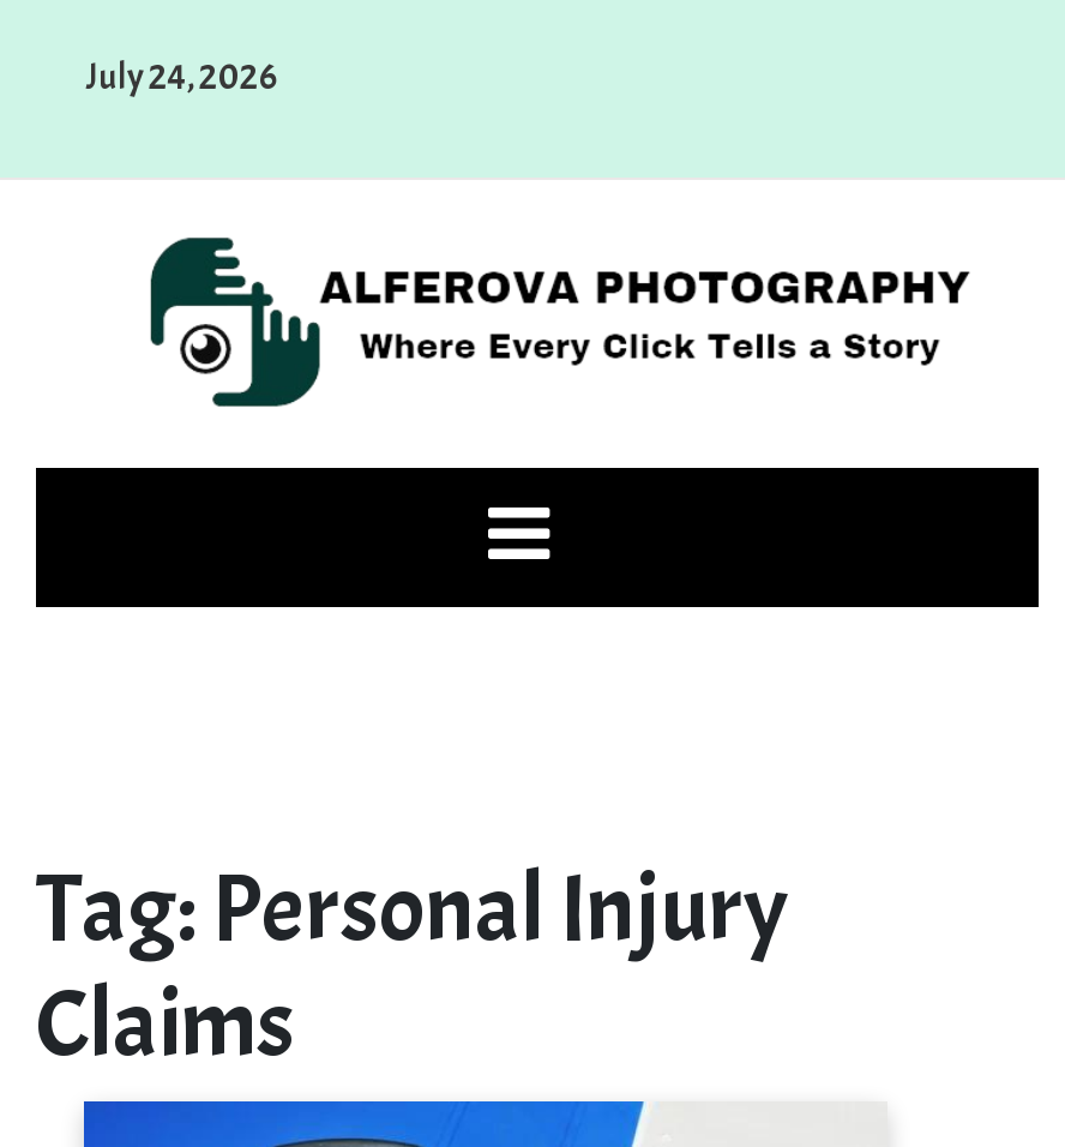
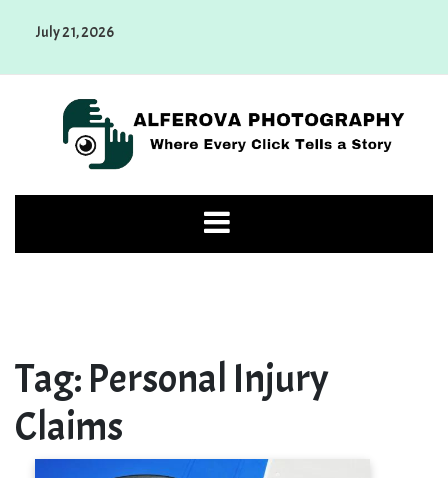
- July 24, 2026
+ July 21, 2026
